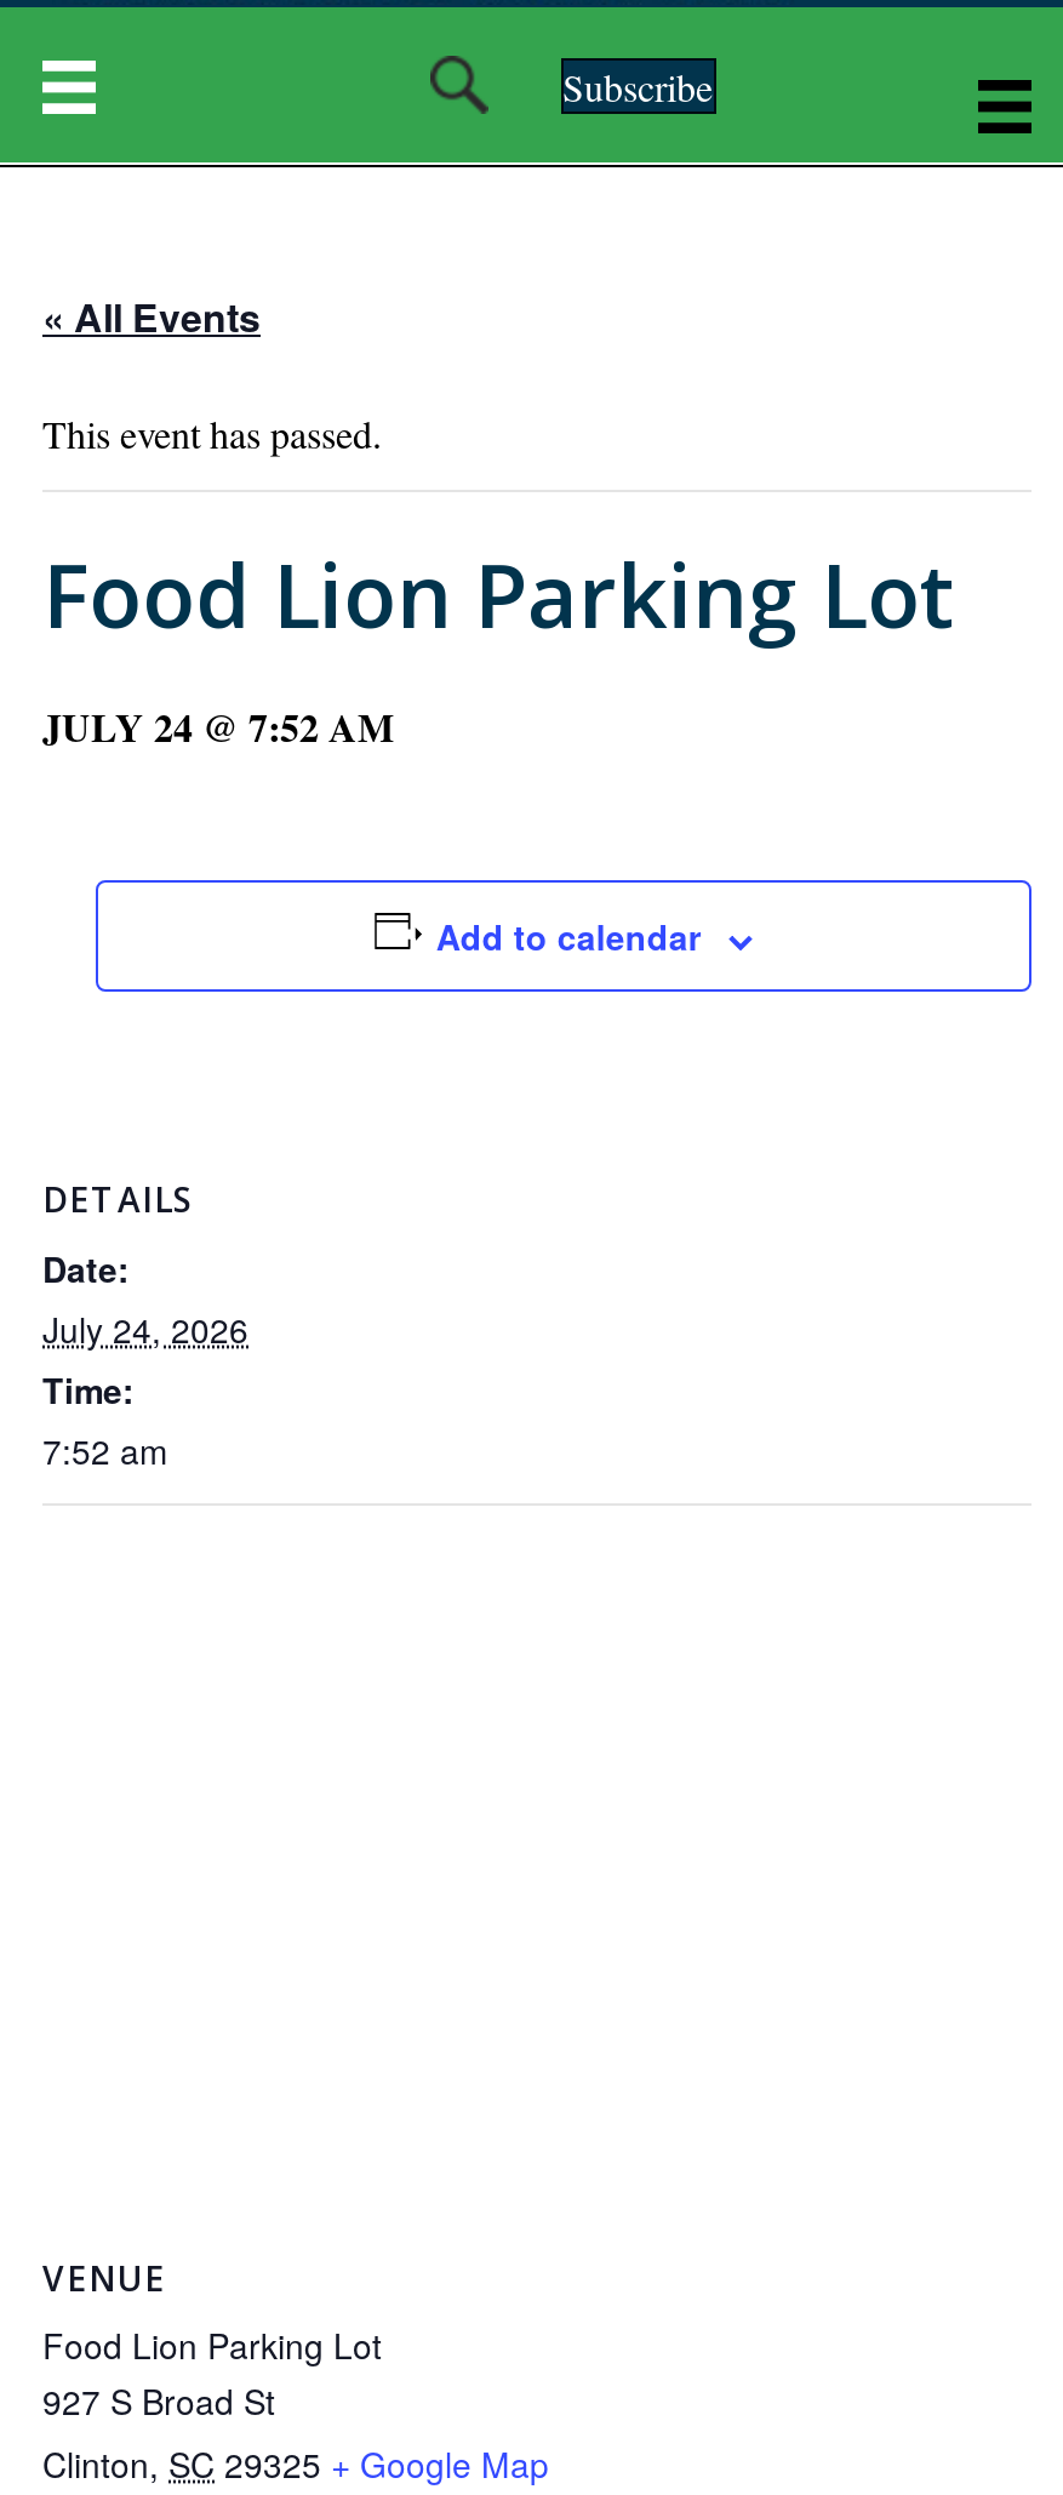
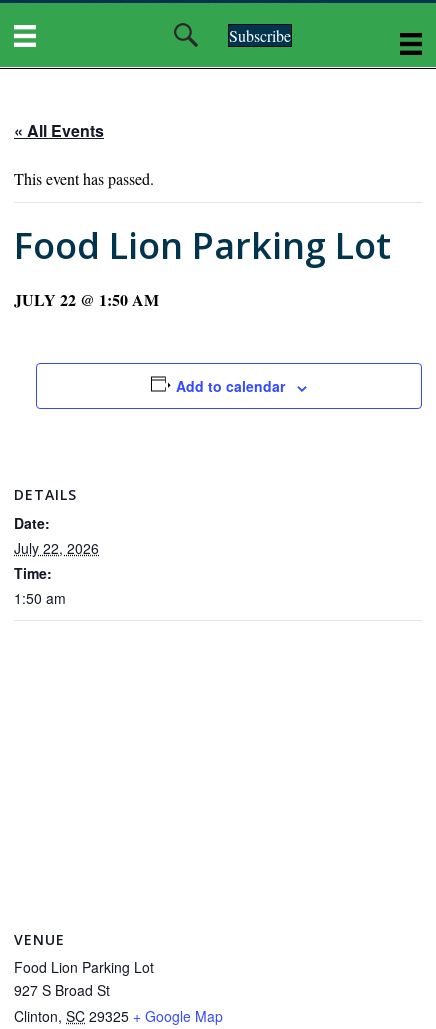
- JULY 24 @ 7:52 AM
+ JULY 22 @ 1:50 AM

- July 24, 2026
+ July 22, 2026

- 7:52 am
+ 1:50 am
